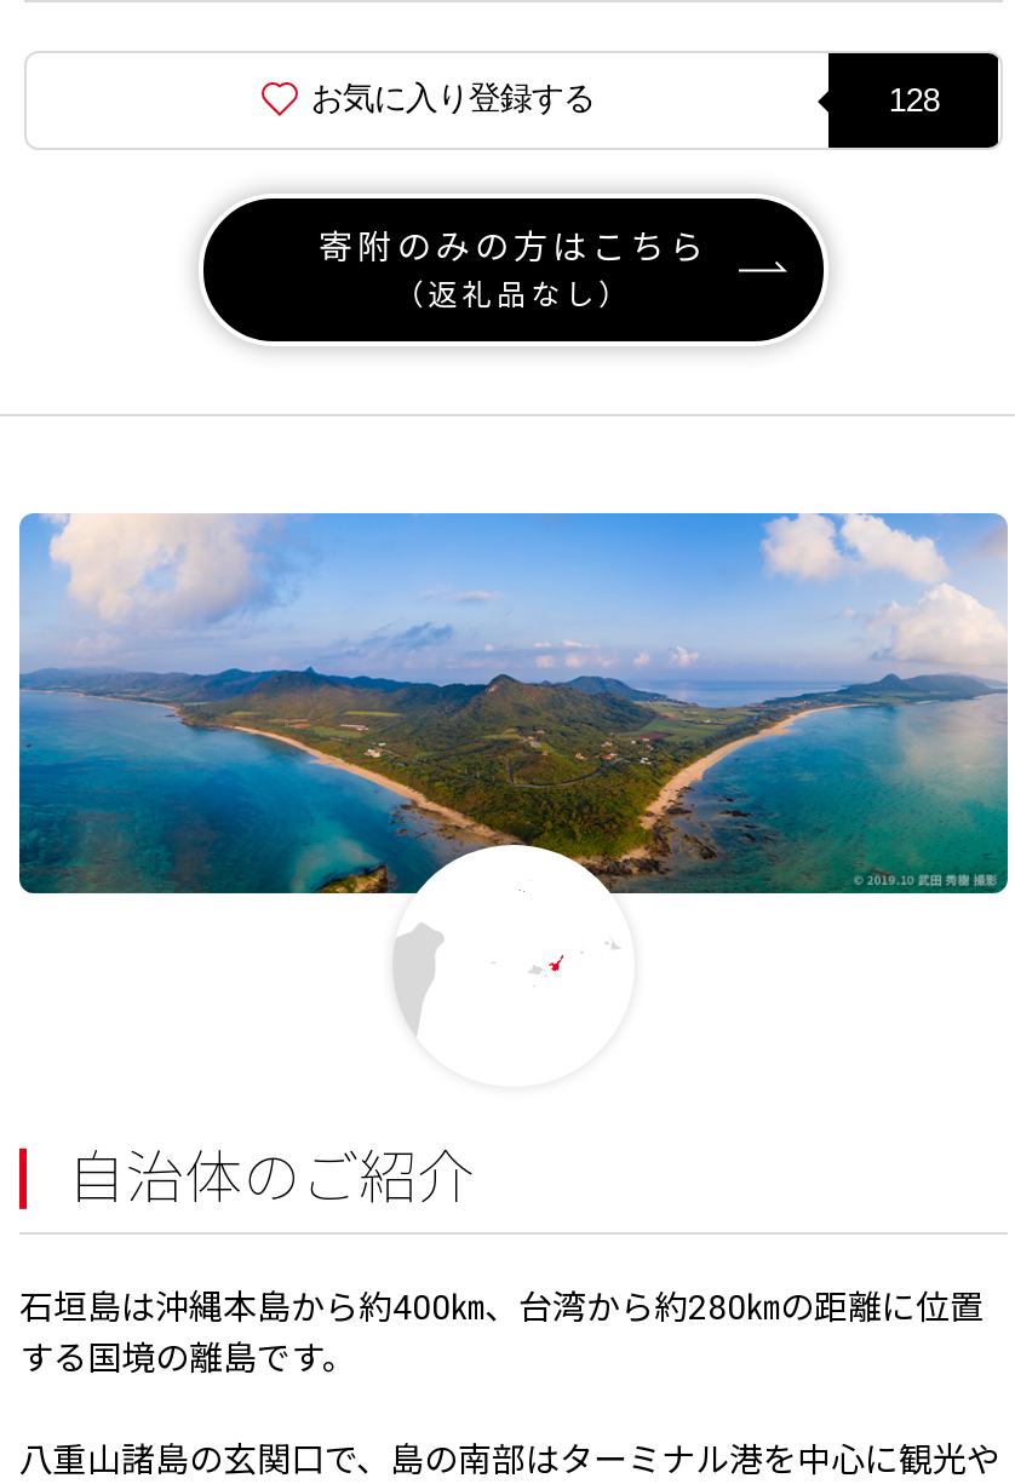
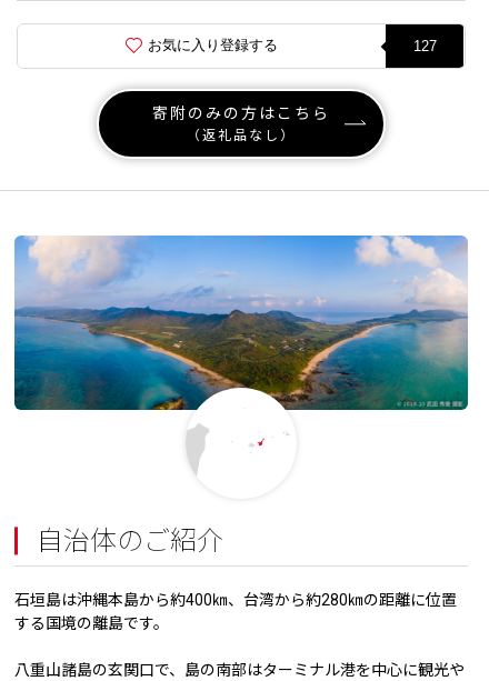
- 128
+ 127
